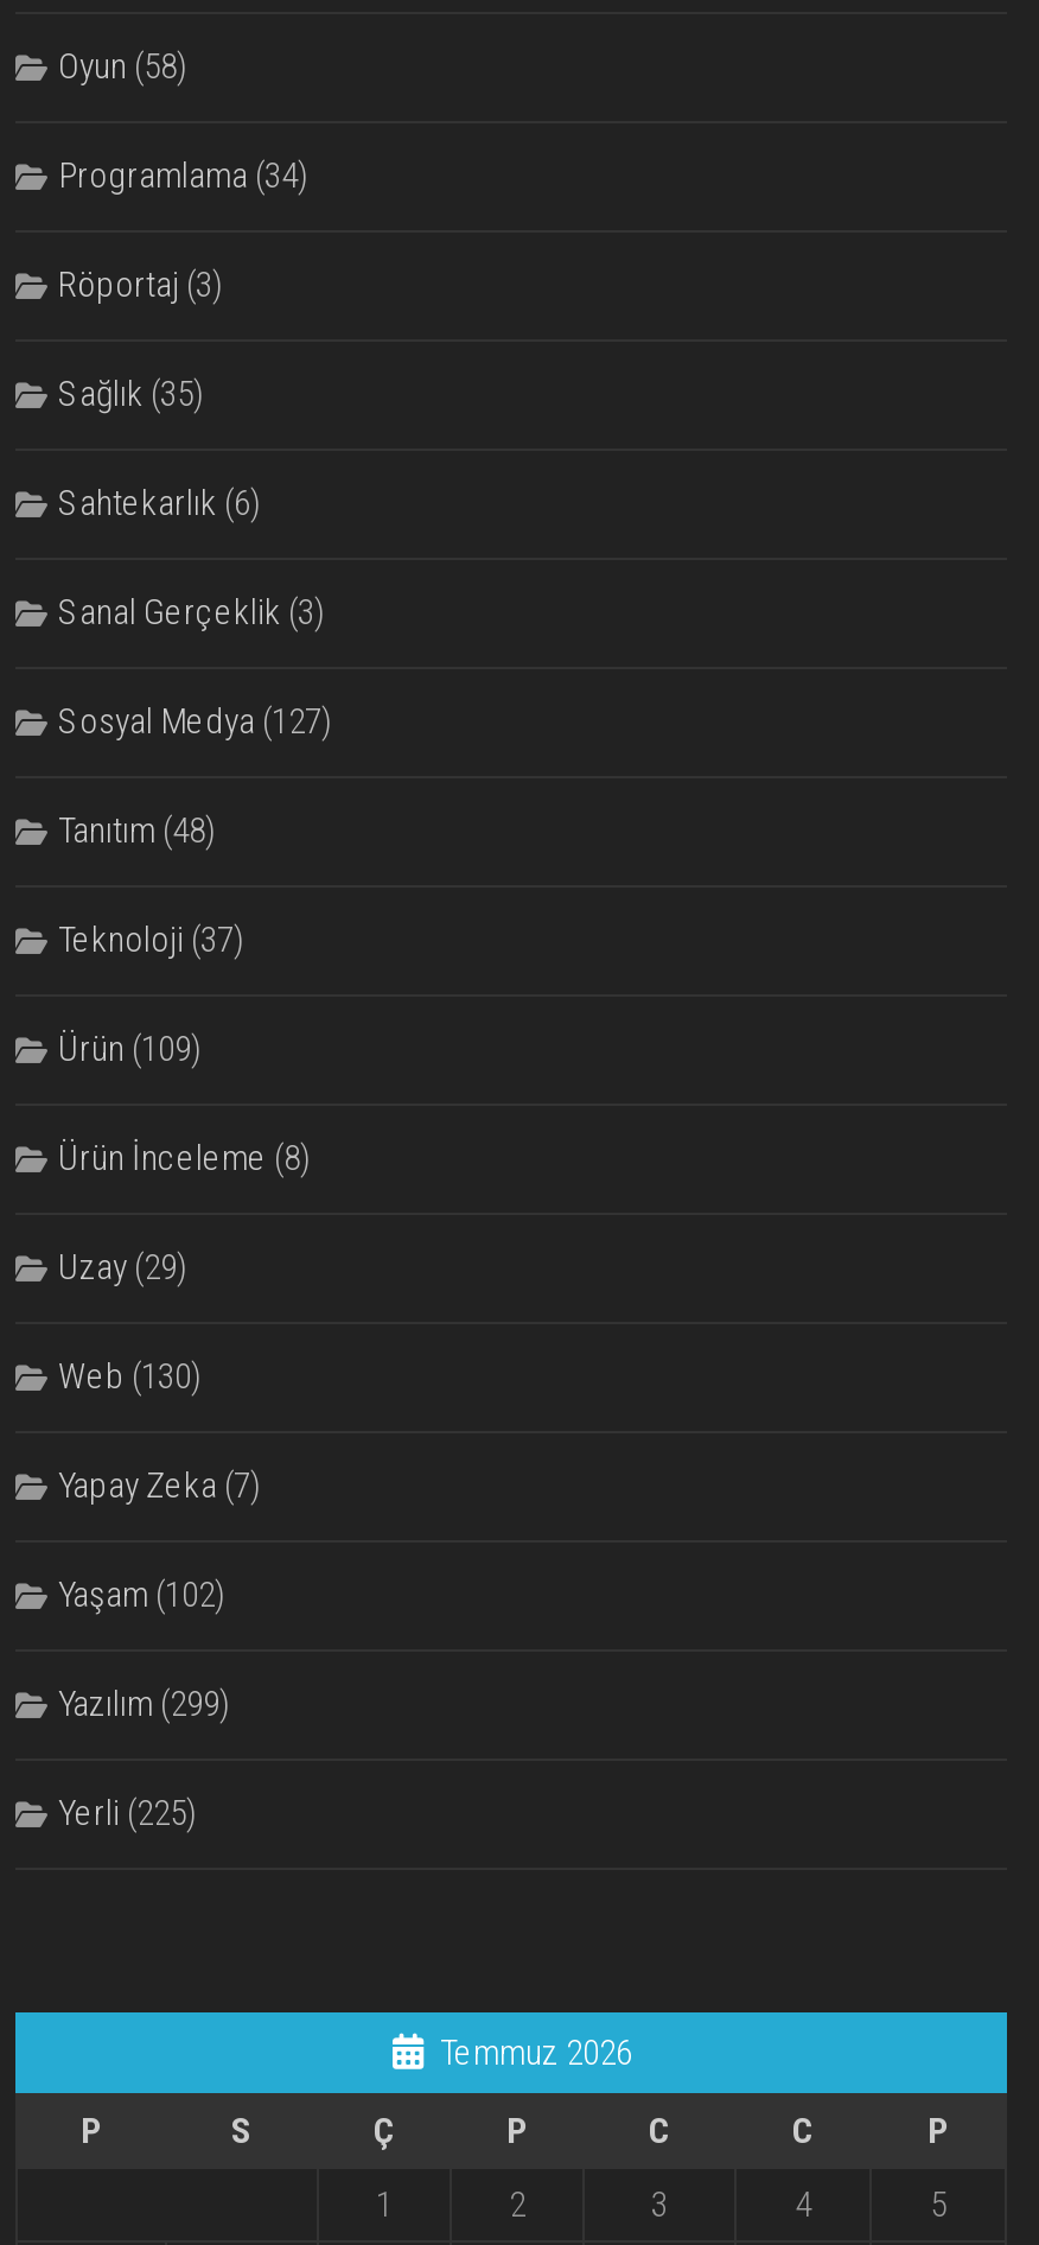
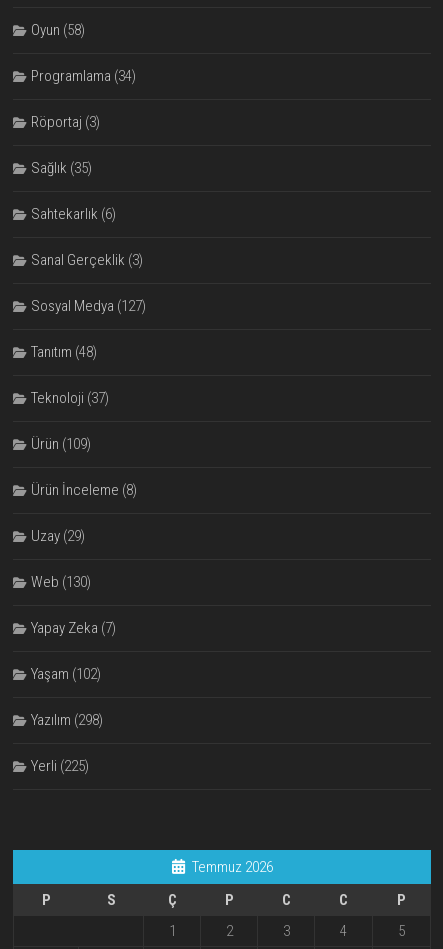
- Yazılım (299)
+ Yazılım (298)
